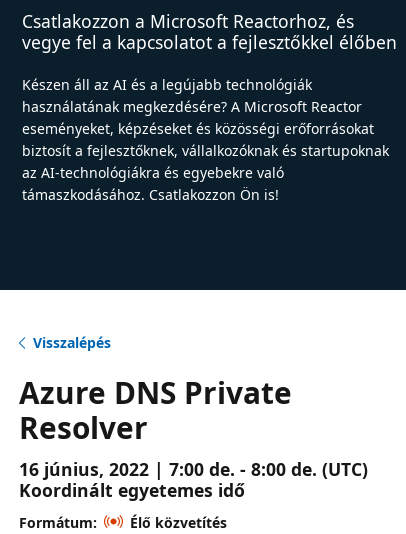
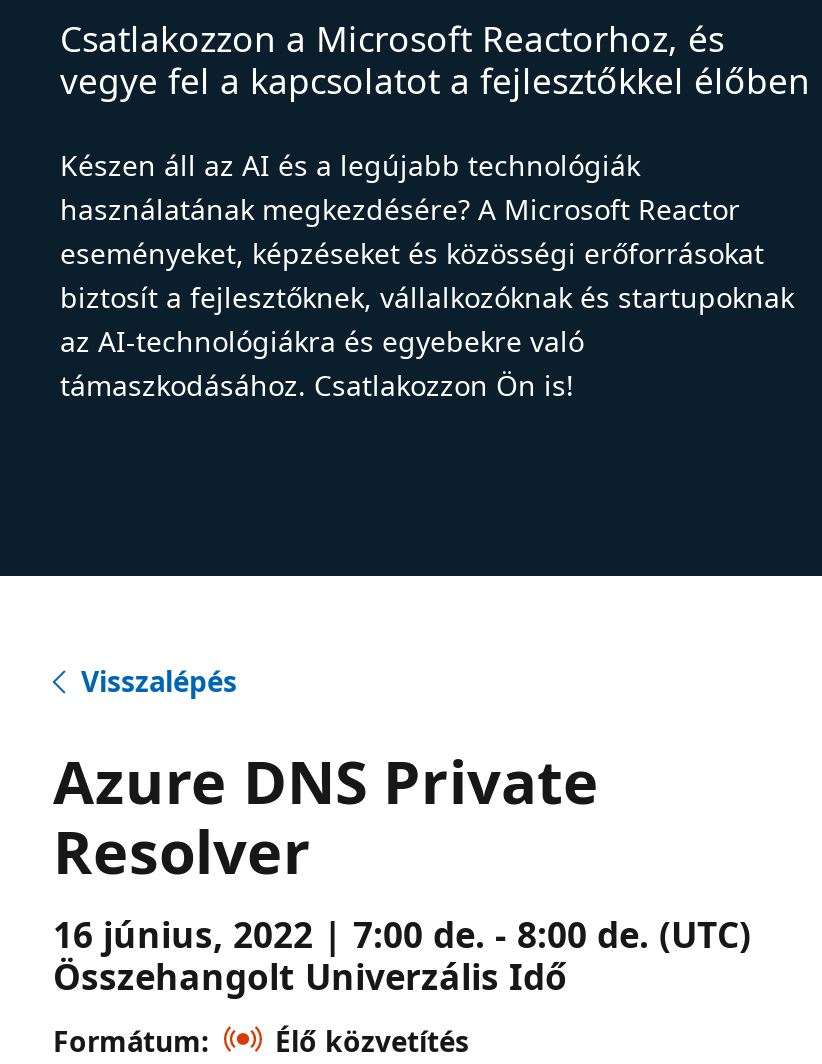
- Koordinált egyetemes idő
+ Összehangolt Univerzális Idő
